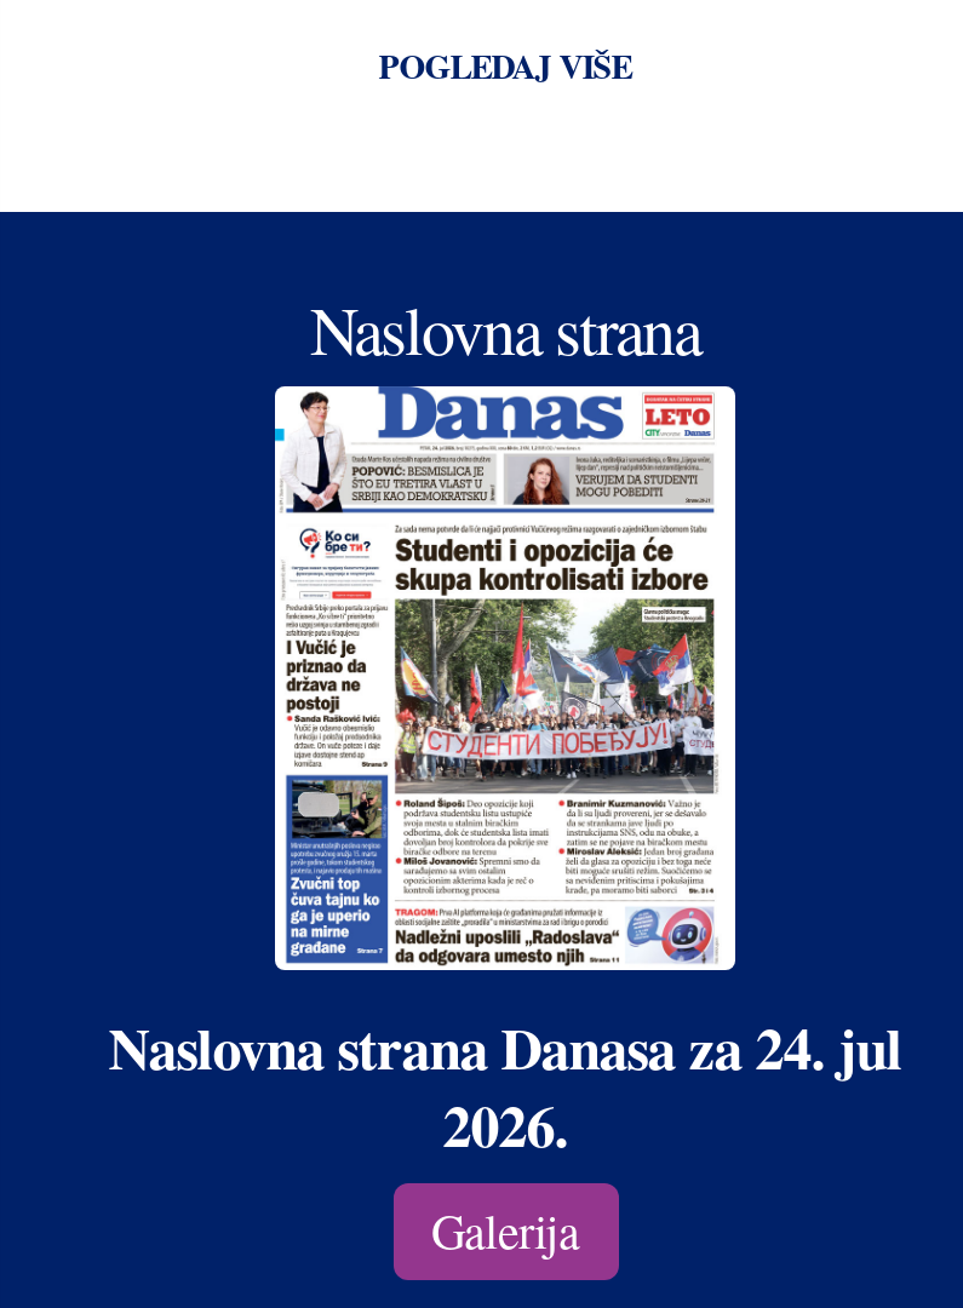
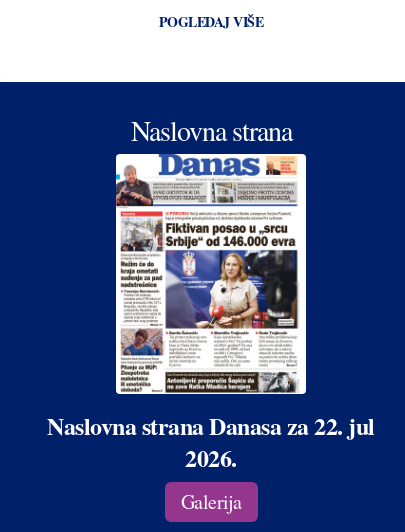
- [image]
- Naslovna strana Danasa za 24. jul
+ [image]
+ Naslovna strana Danasa za 22. jul
